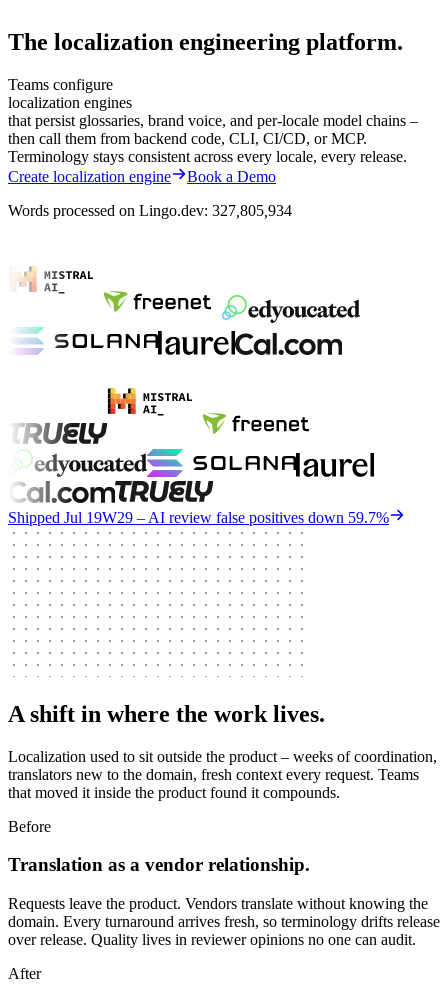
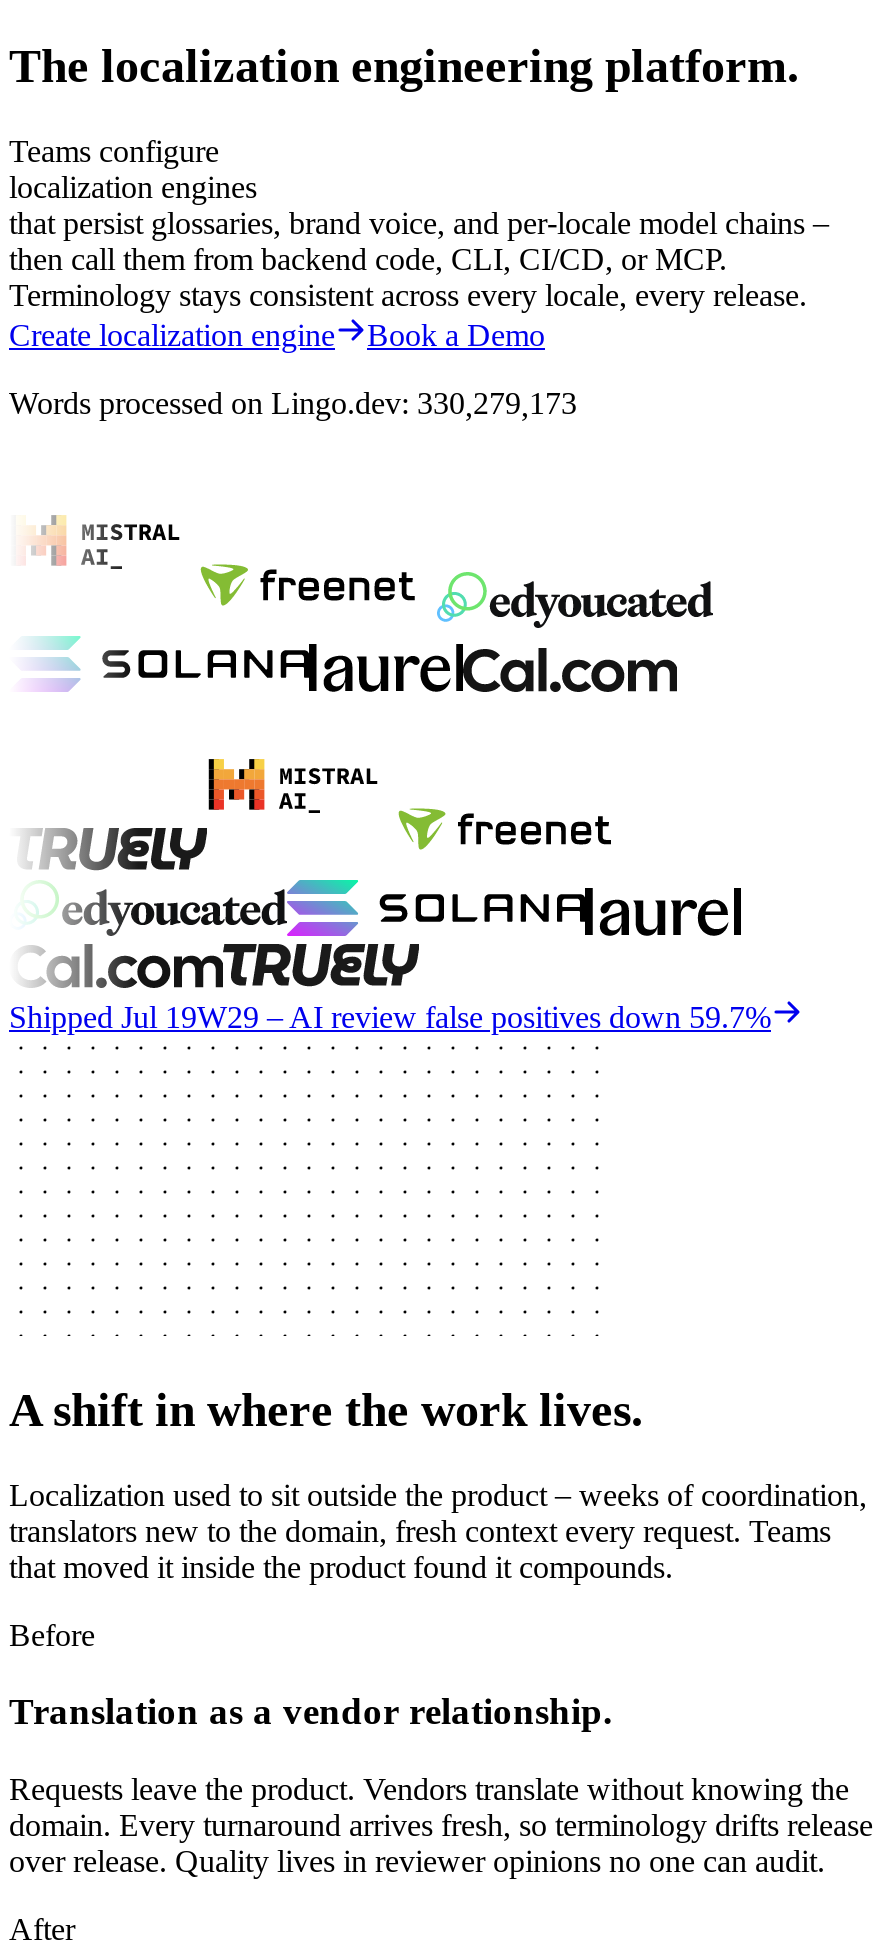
- Words processed on Lingo.dev: 327, 805, 9 34
+ Words processed on Lingo.dev: 330, 279, 1 73
